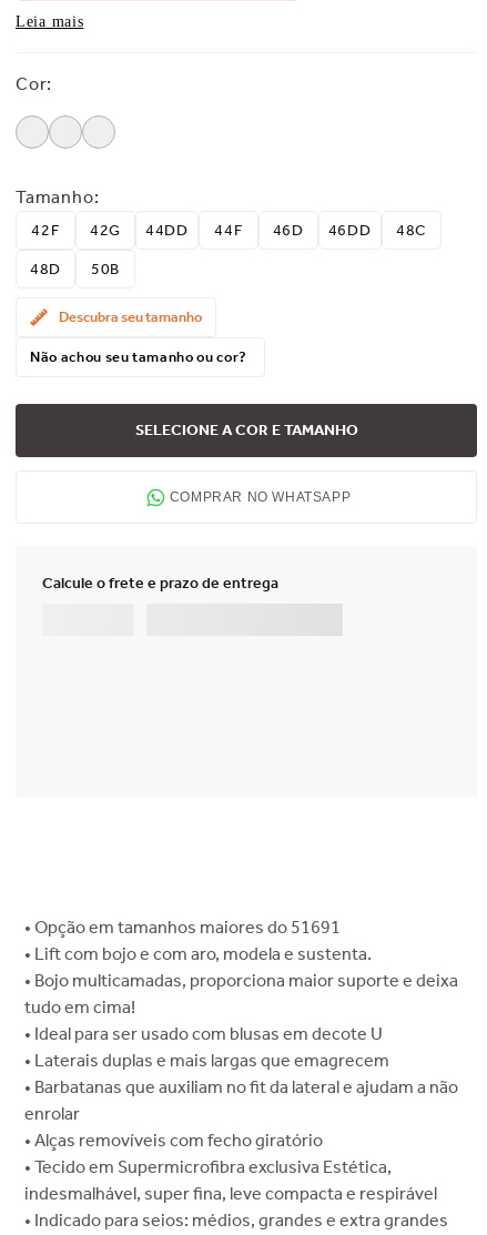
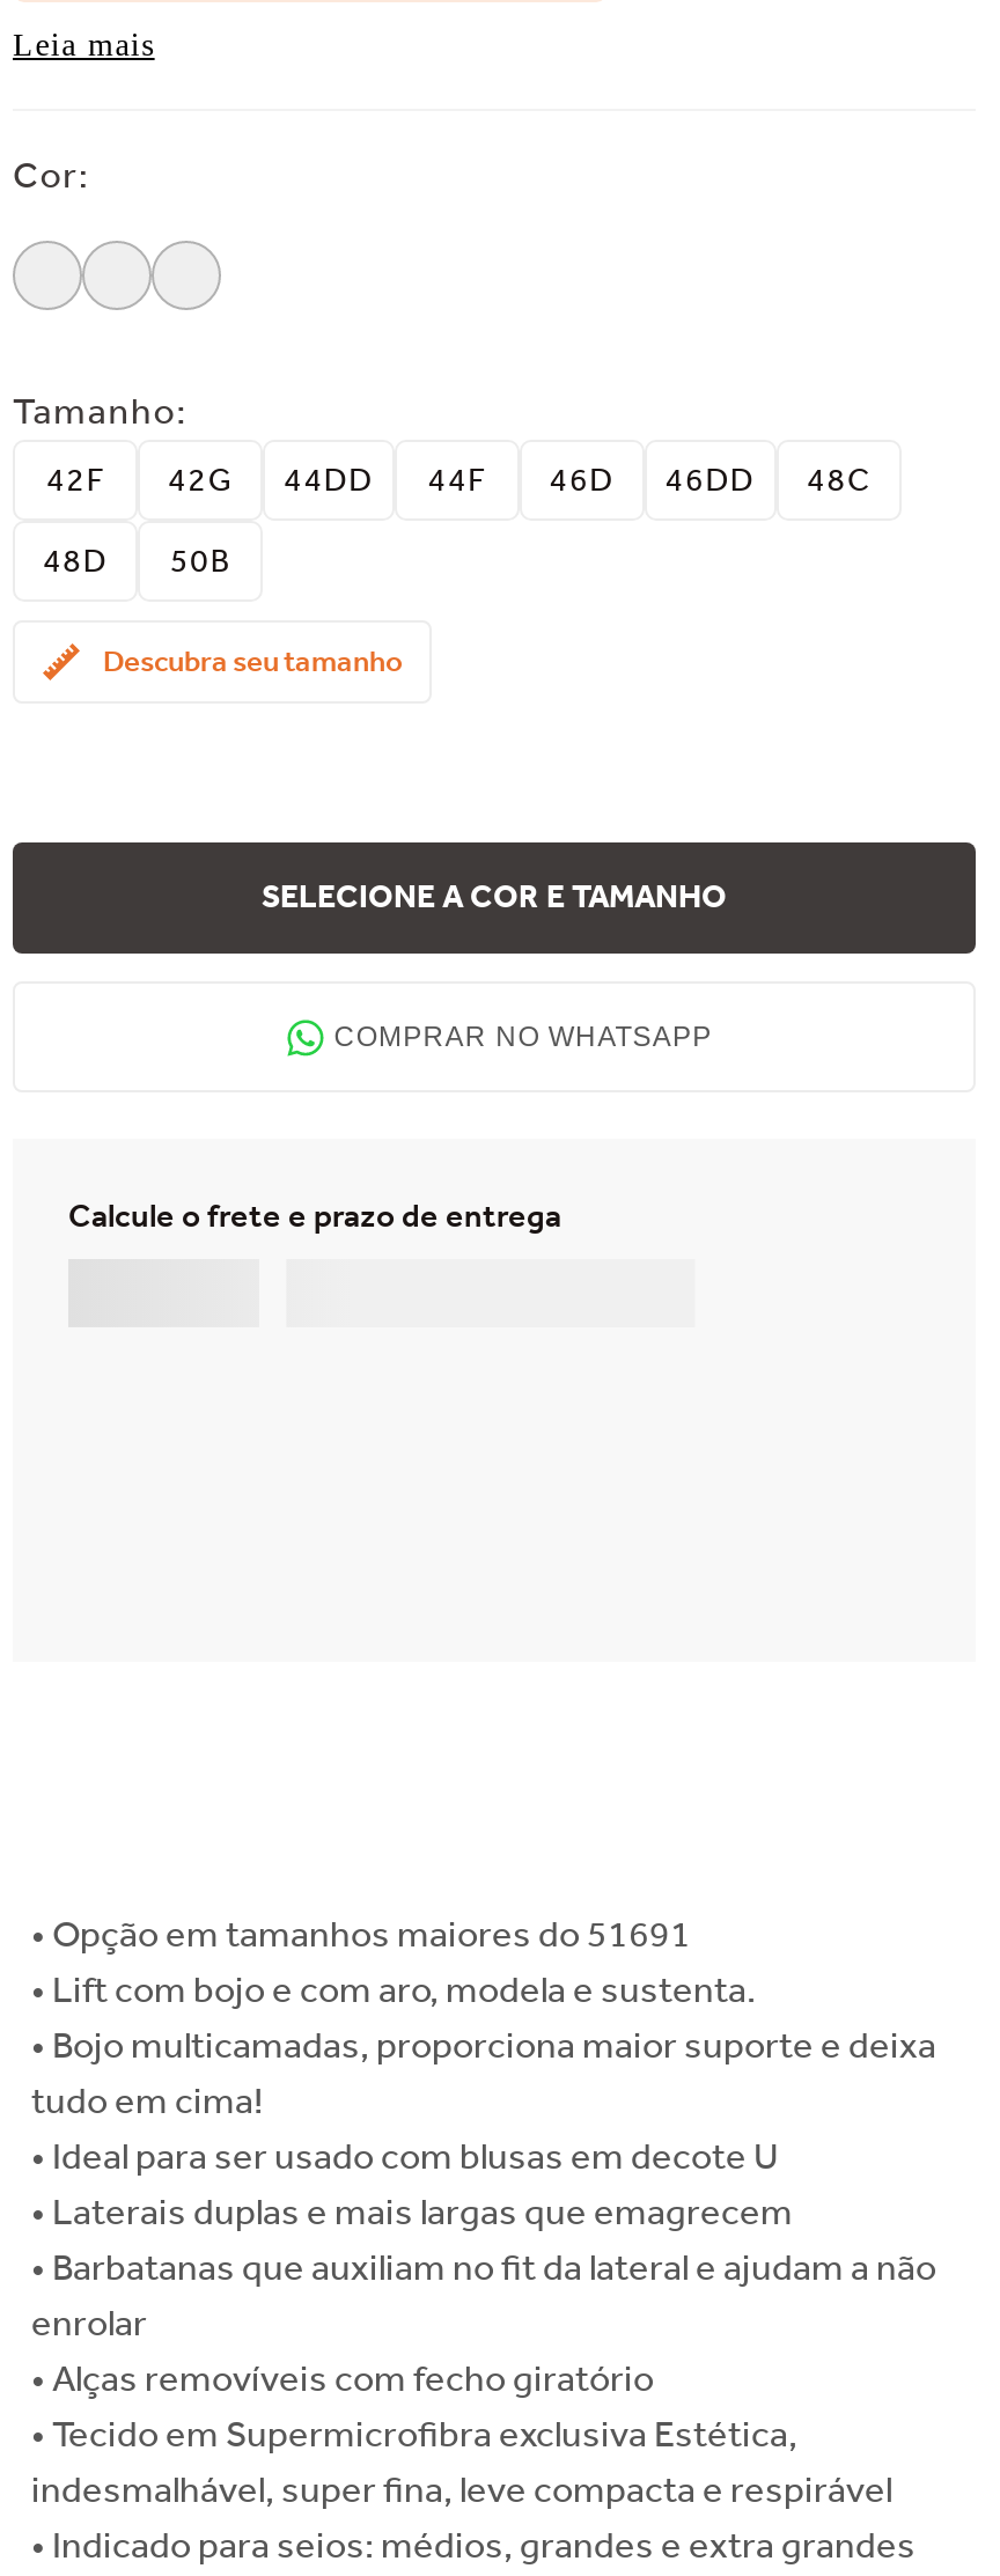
- Não achou seu tamanho ou cor?
